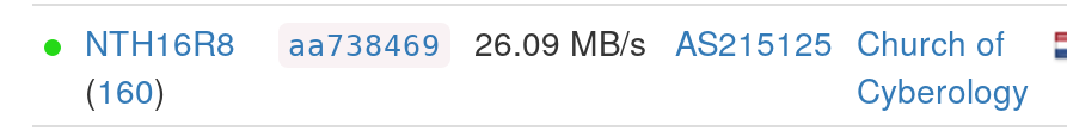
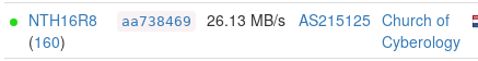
- 26.09 MB/s AS215125 Church of
+ 26.13 MB/s AS215125 Church of
